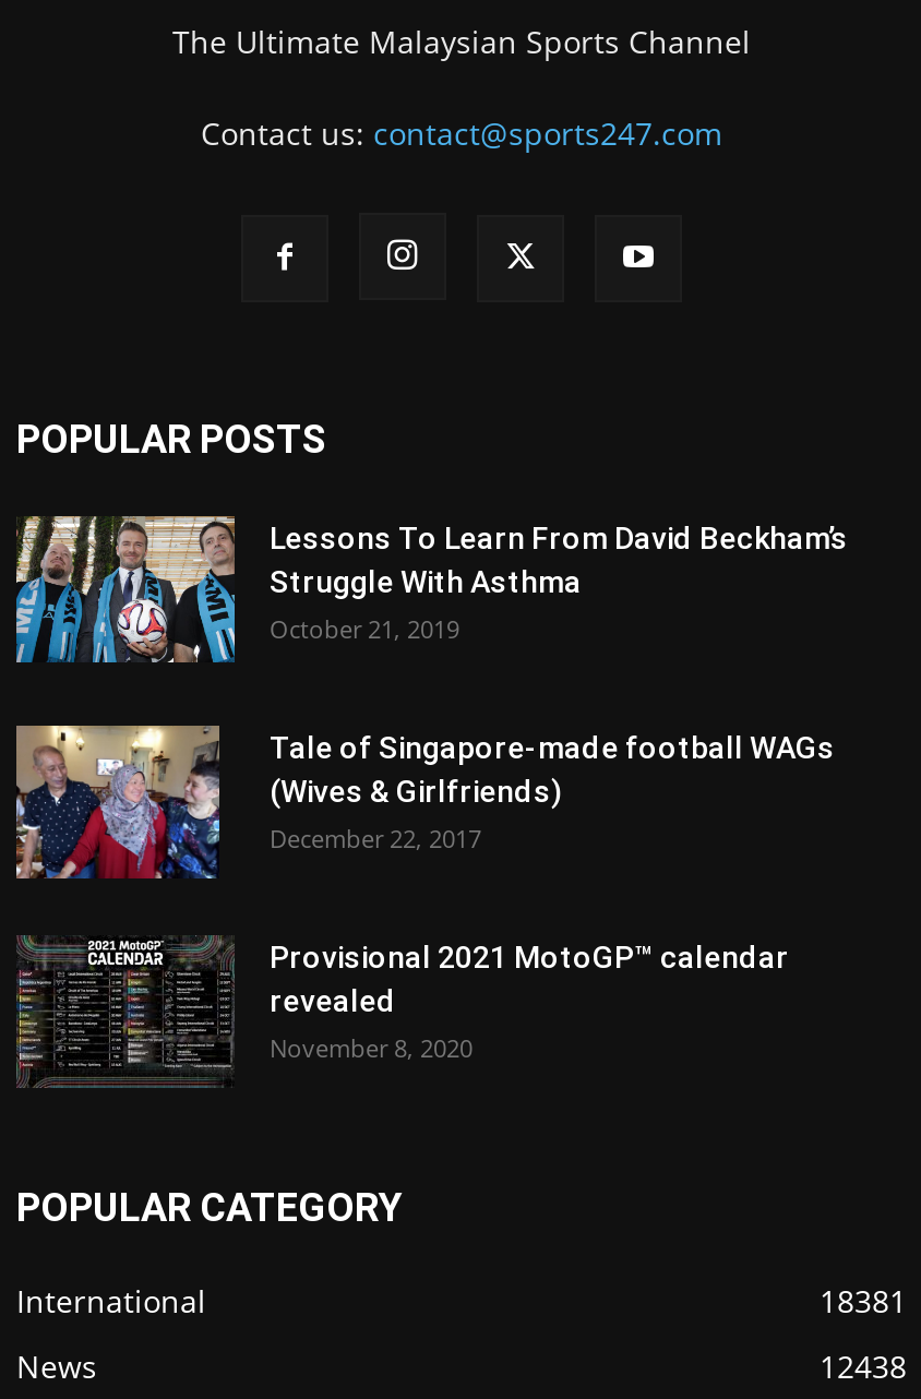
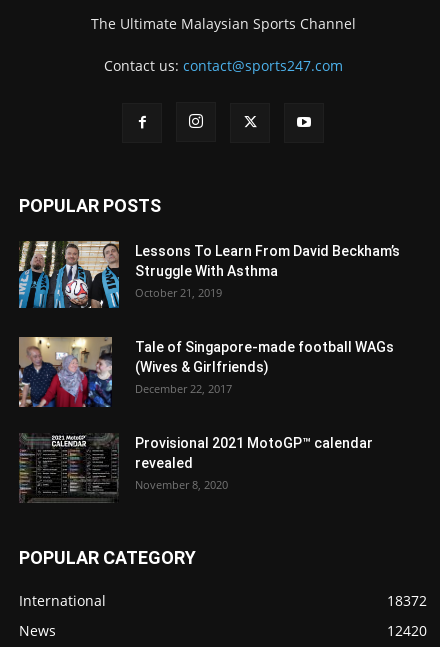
- 18381
+ 18372

- 12438
+ 12420
